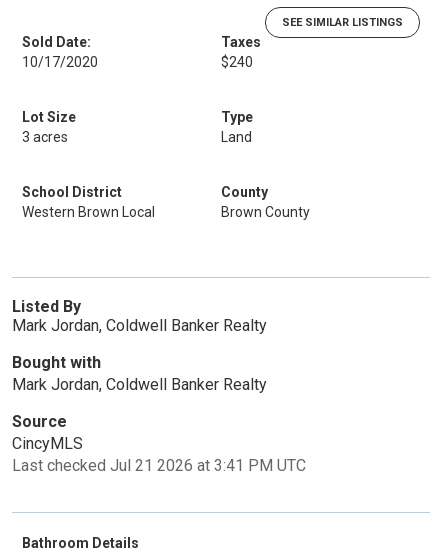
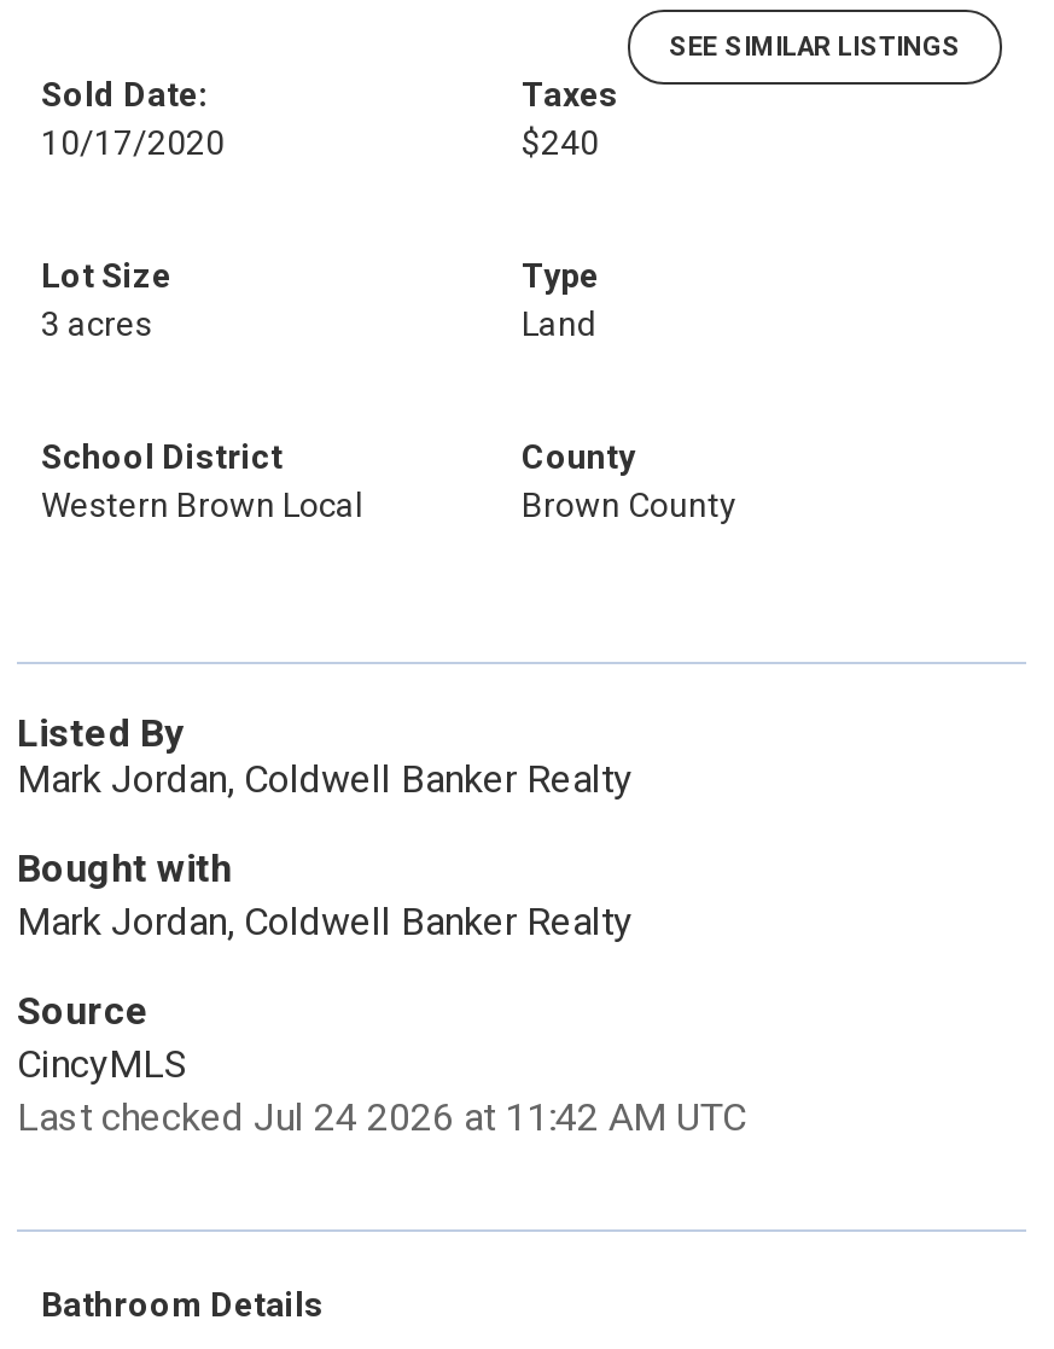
- Last checked Jul 21 2026 at 3:41 PM UTC
+ Last checked Jul 24 2026 at 11:42 AM UTC
